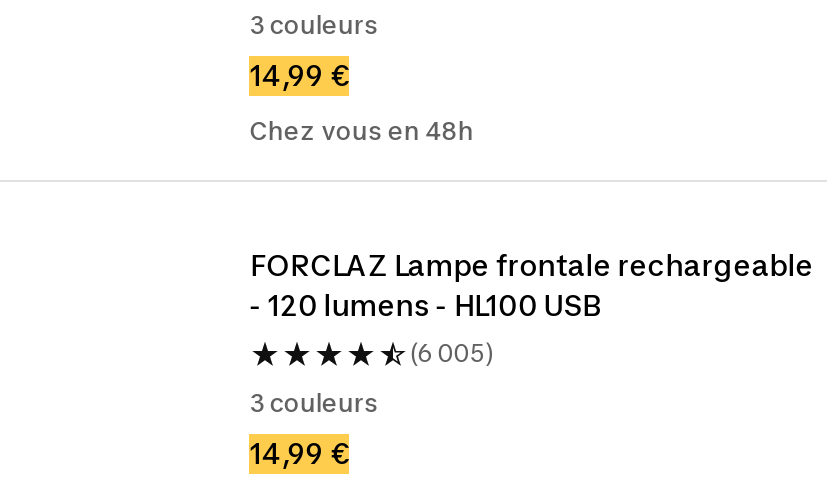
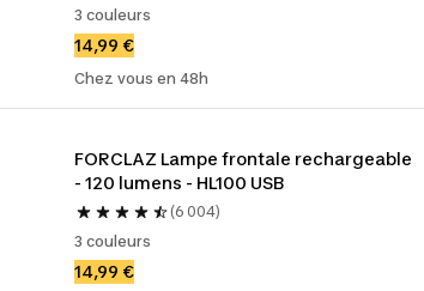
- (6 005)
+ (6 004)
